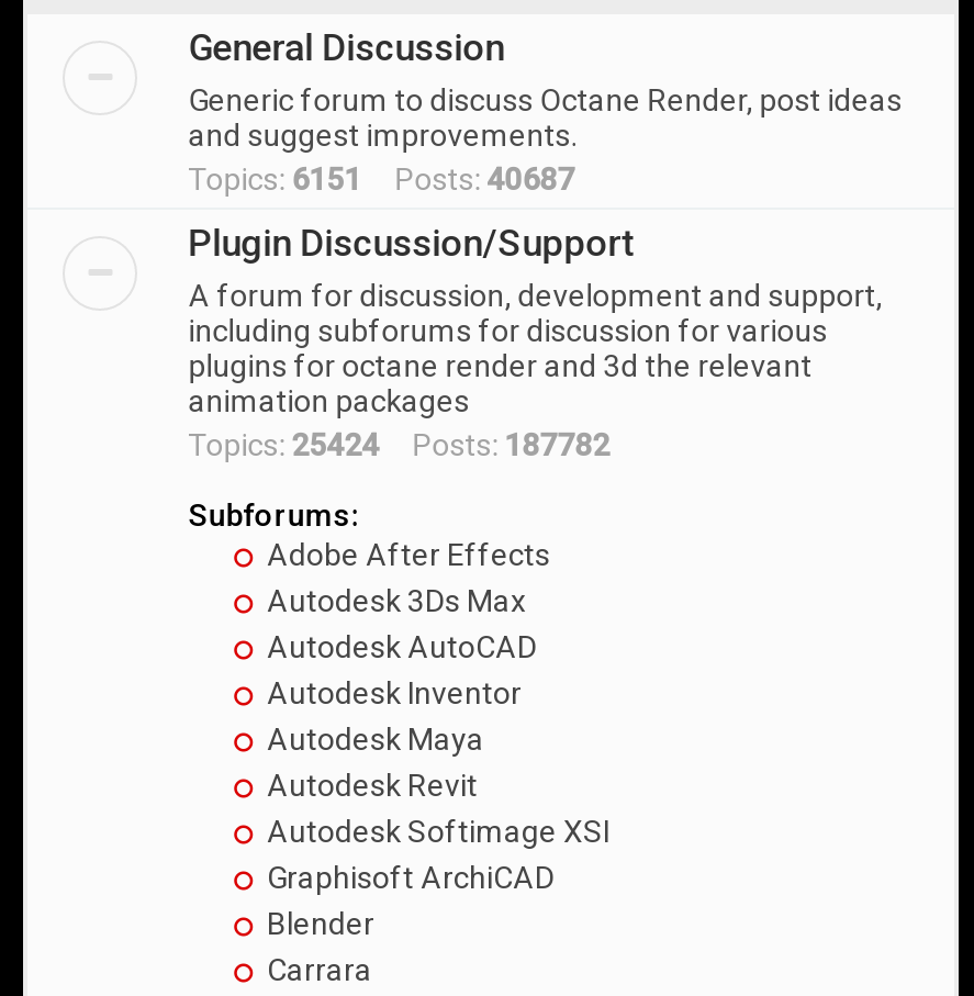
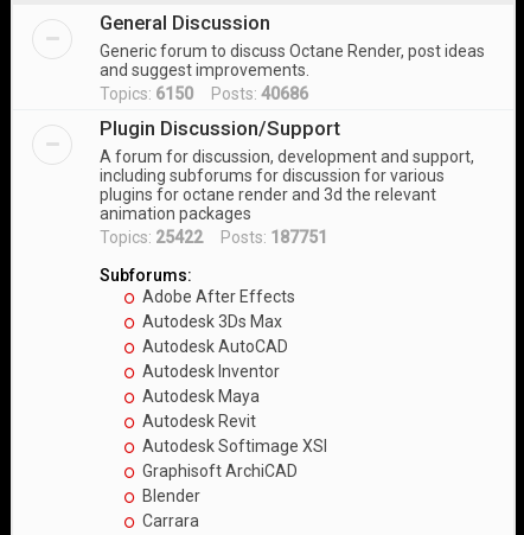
- Topics: 6151 Posts: 40687
+ Topics: 6150 Posts: 40686

- Topics: 25424 Posts: 187782
+ Topics: 25422 Posts: 187751
